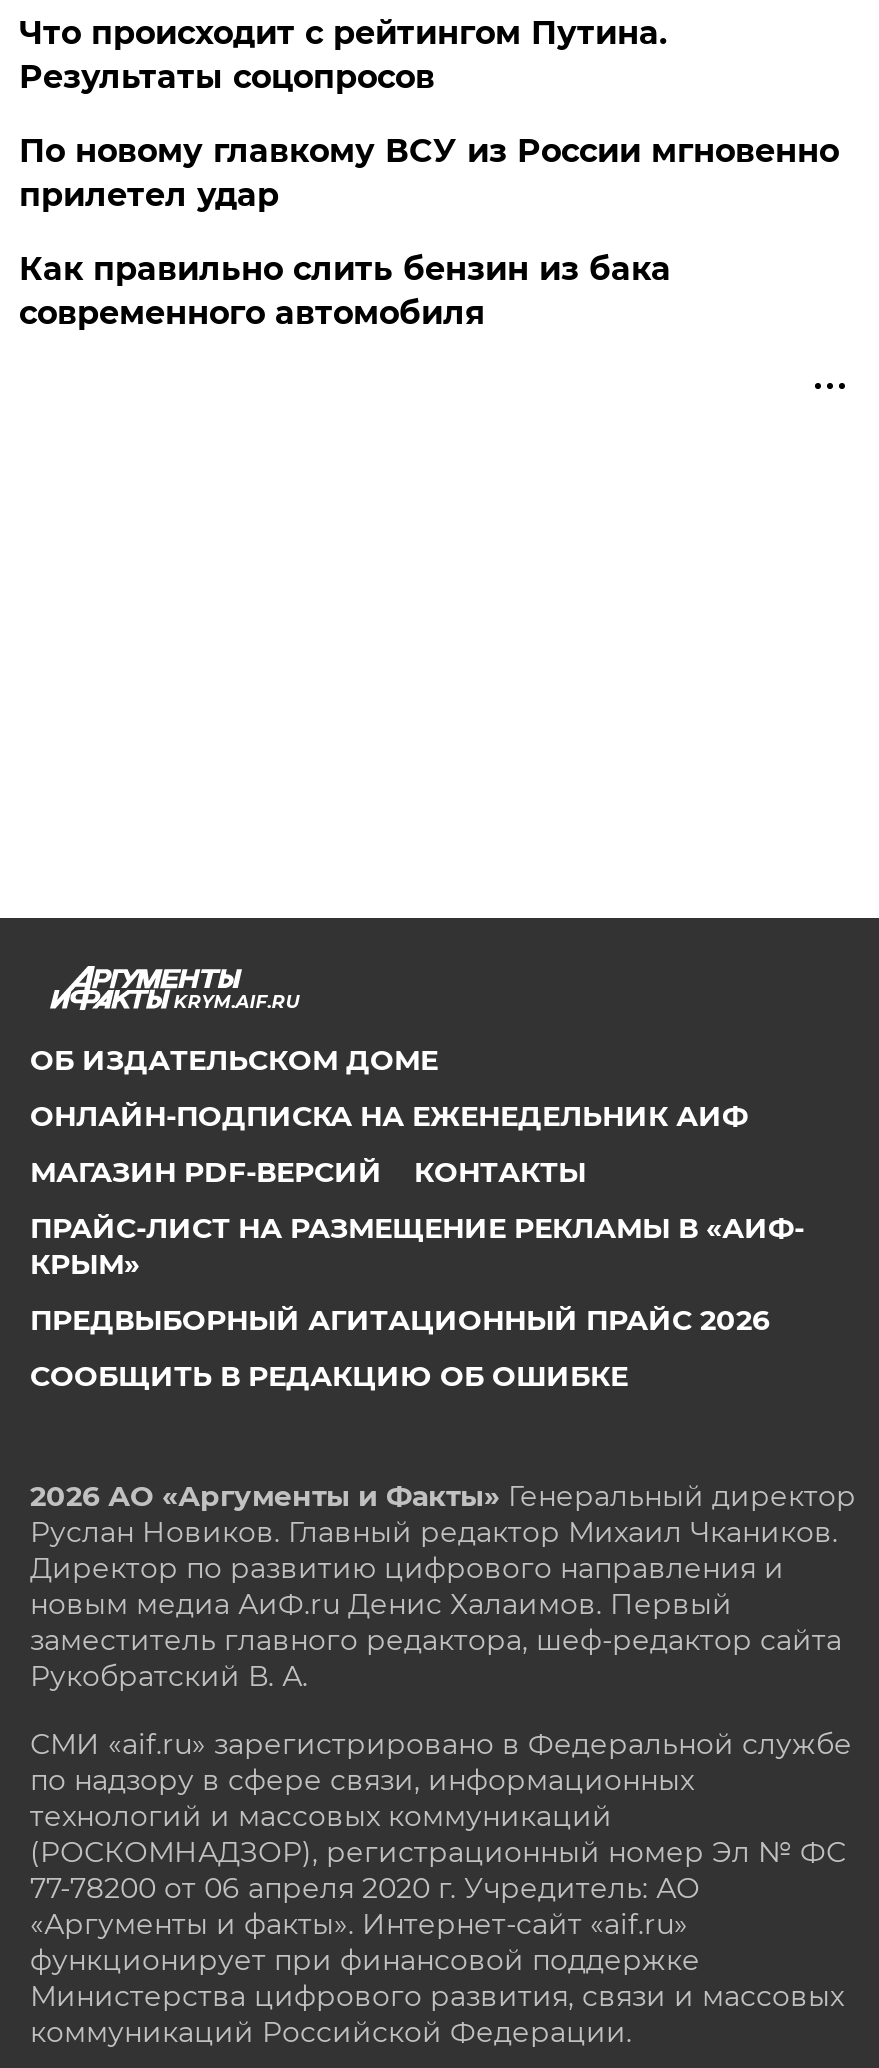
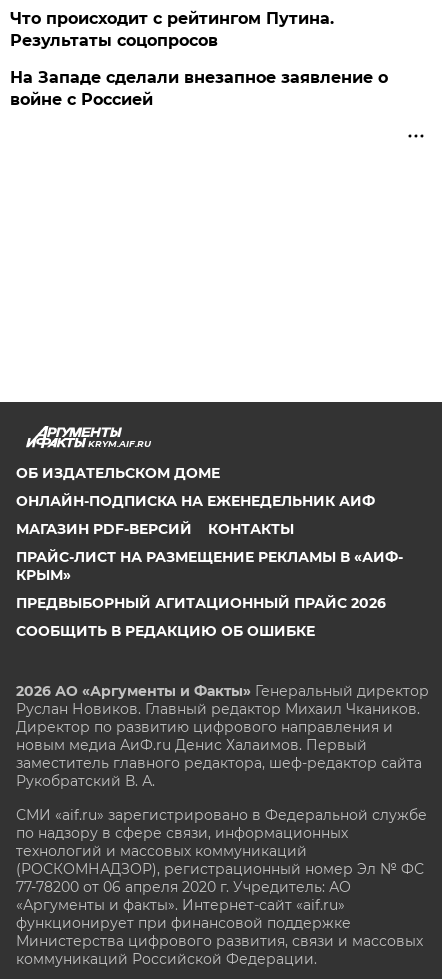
- По новому главкому ВСУ из России мгновенно
- прилетел удар
- Как правильно слить бензин из бака
- современного автомобиля
+ На Западе сделали внезапное заявление о
+ войне с Россией
